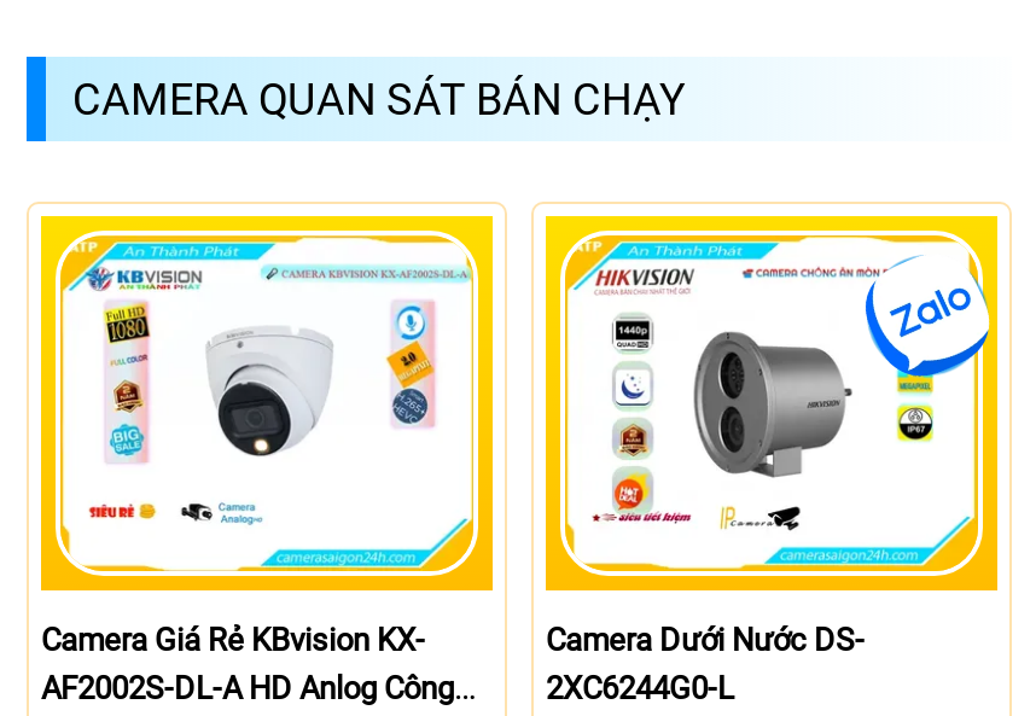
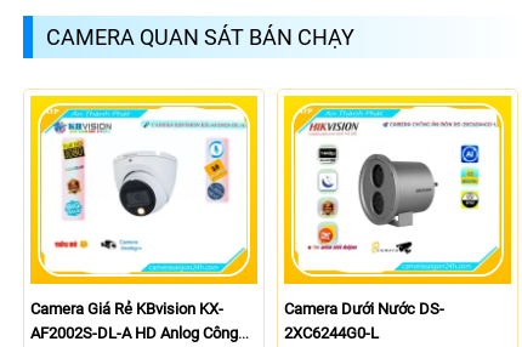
- [image]
+ [image]
